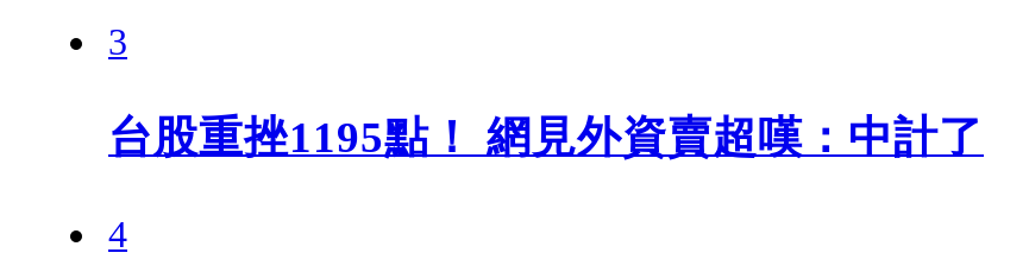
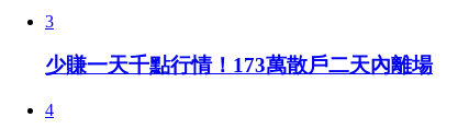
- 台股重挫1195點！ 網見外資賣超嘆：中計了
+ 少賺一天千點行情！173萬散戶二天內離場
